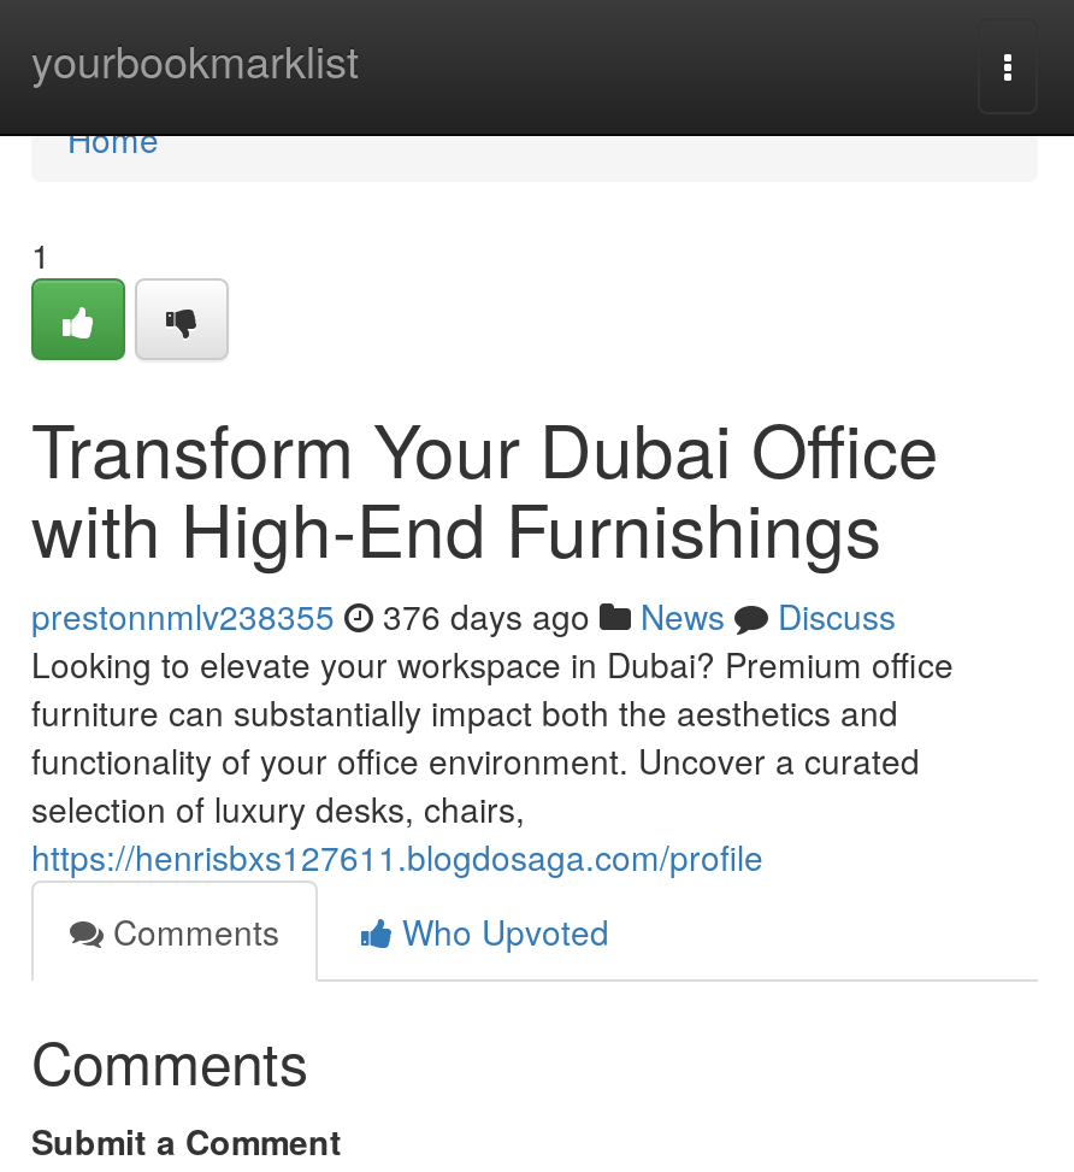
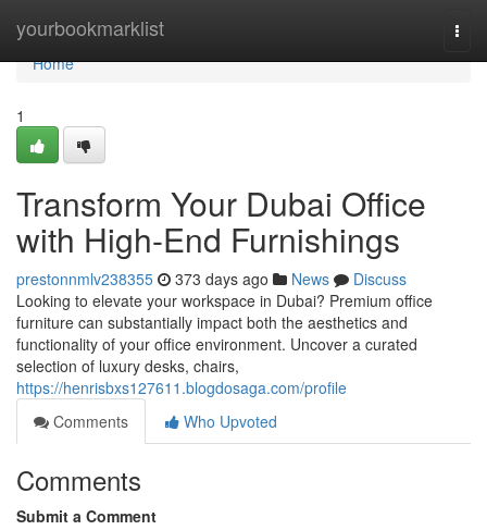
- prestonnmlv238355 376 days ago News Discuss
+ prestonnmlv238355 373 days ago News Discuss
